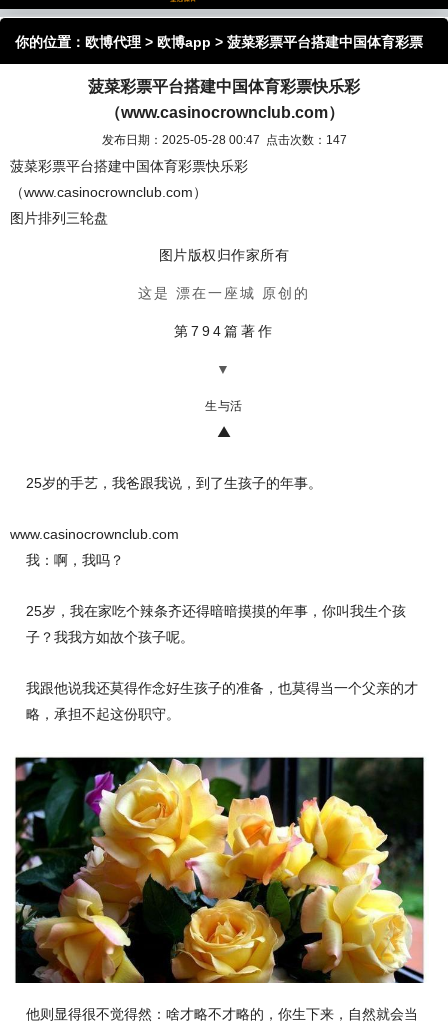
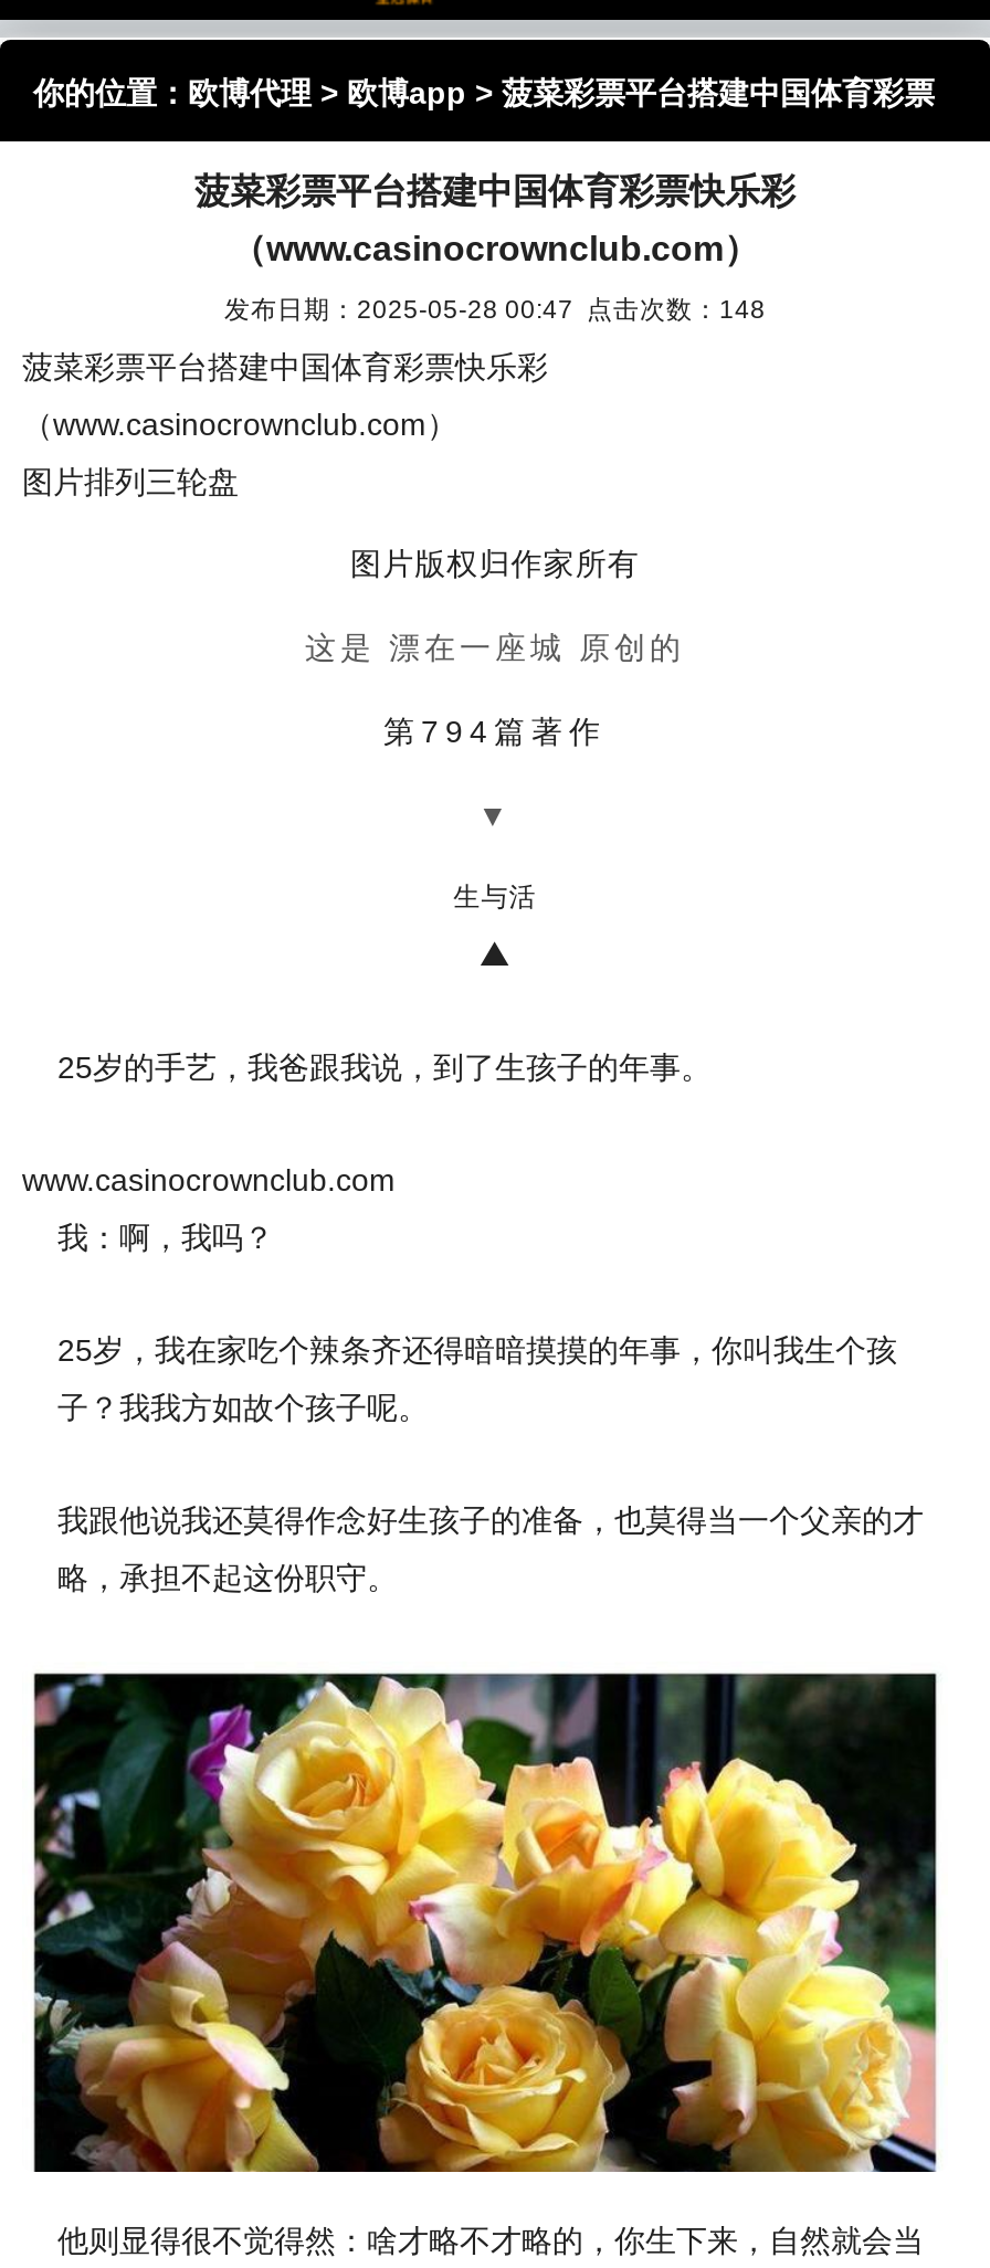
- 发布日期：2025-05-28 00:47 点击次数：147
+ 发布日期：2025-05-28 00:47 点击次数：148
